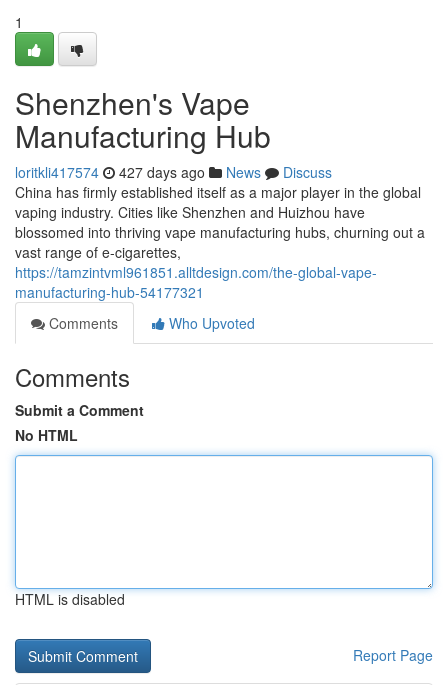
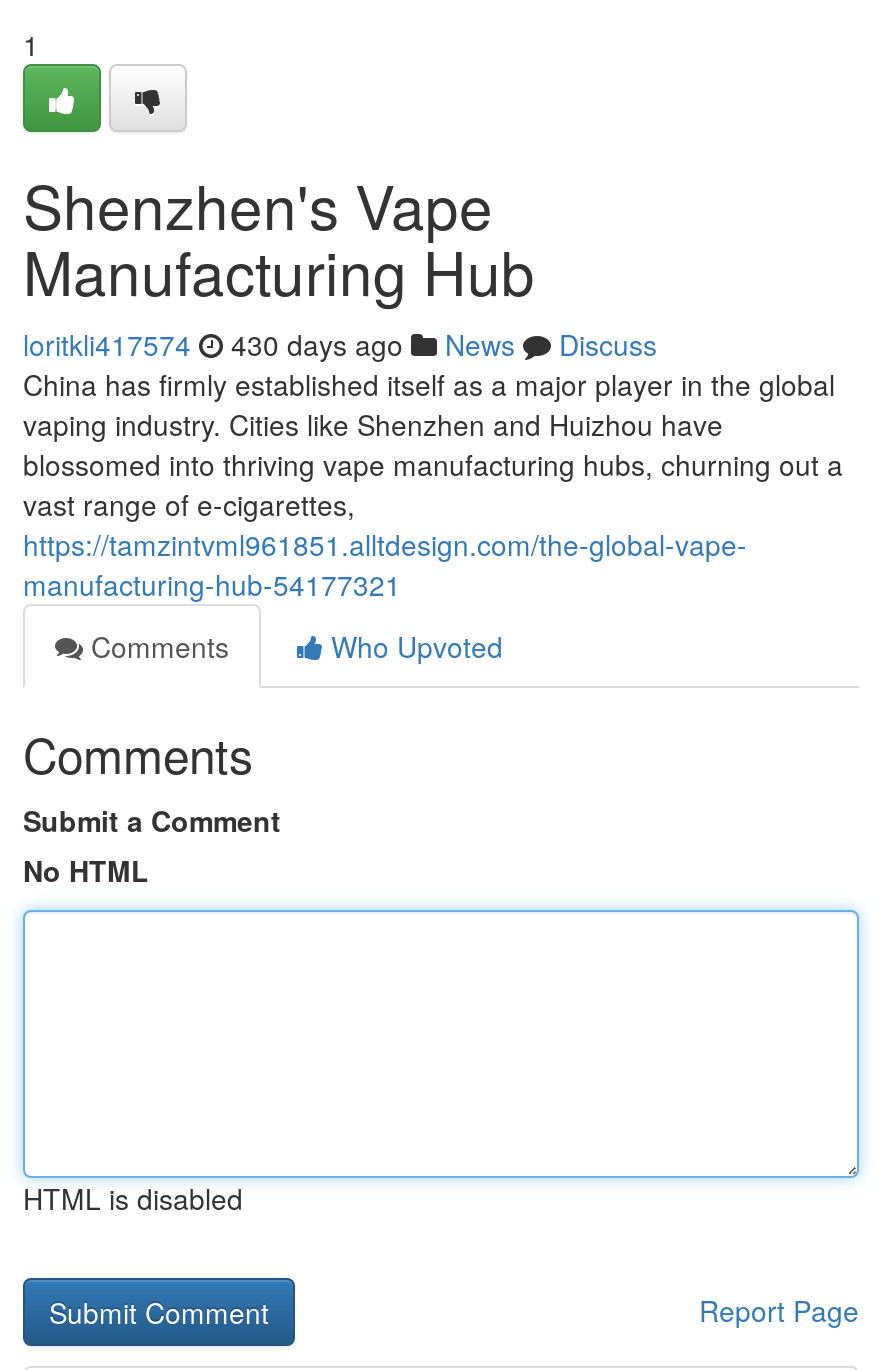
- loritkli417574 427 days ago News Discuss
+ loritkli417574 430 days ago News Discuss
